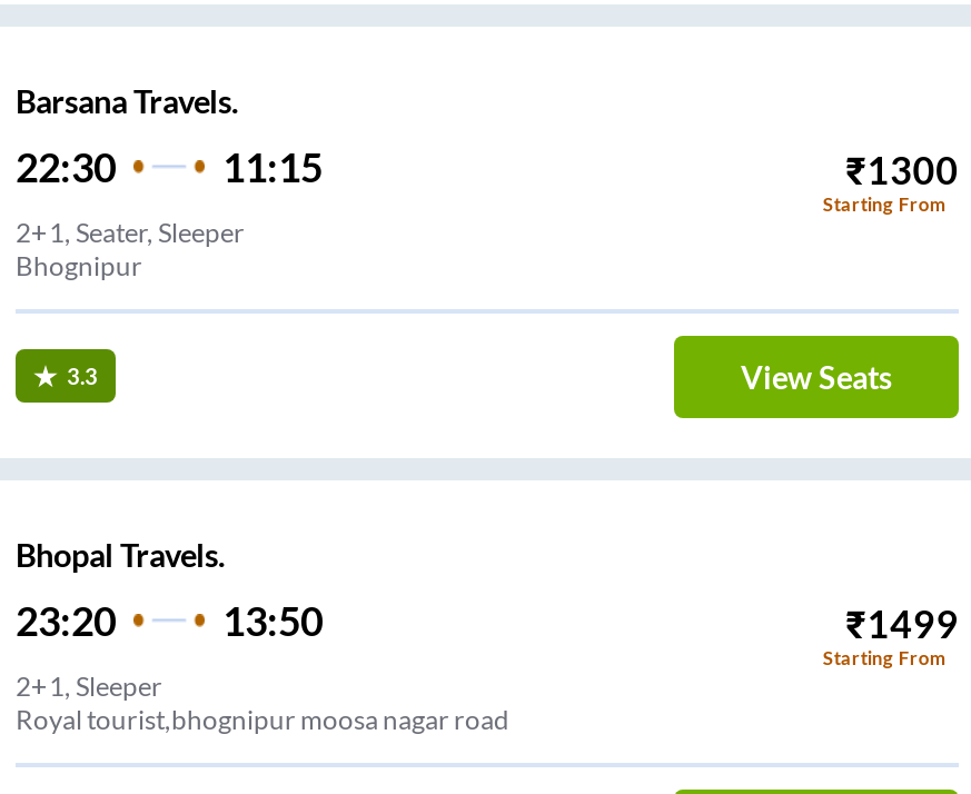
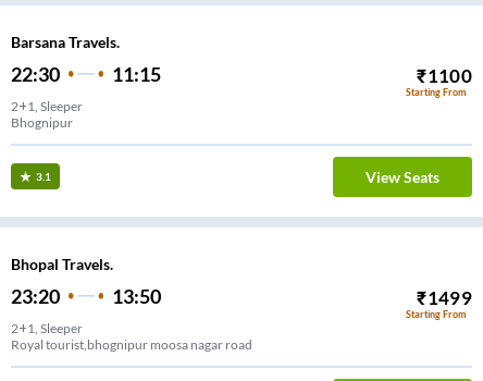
- ₹1300
+ ₹1100

- 2+1, Seater, Sleeper
+ 2+1, Sleeper

- 3.3
+ 3.1
